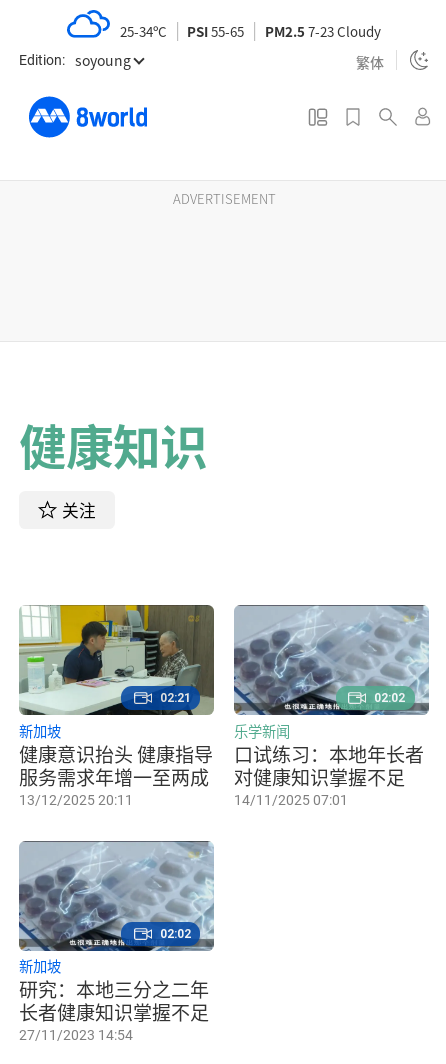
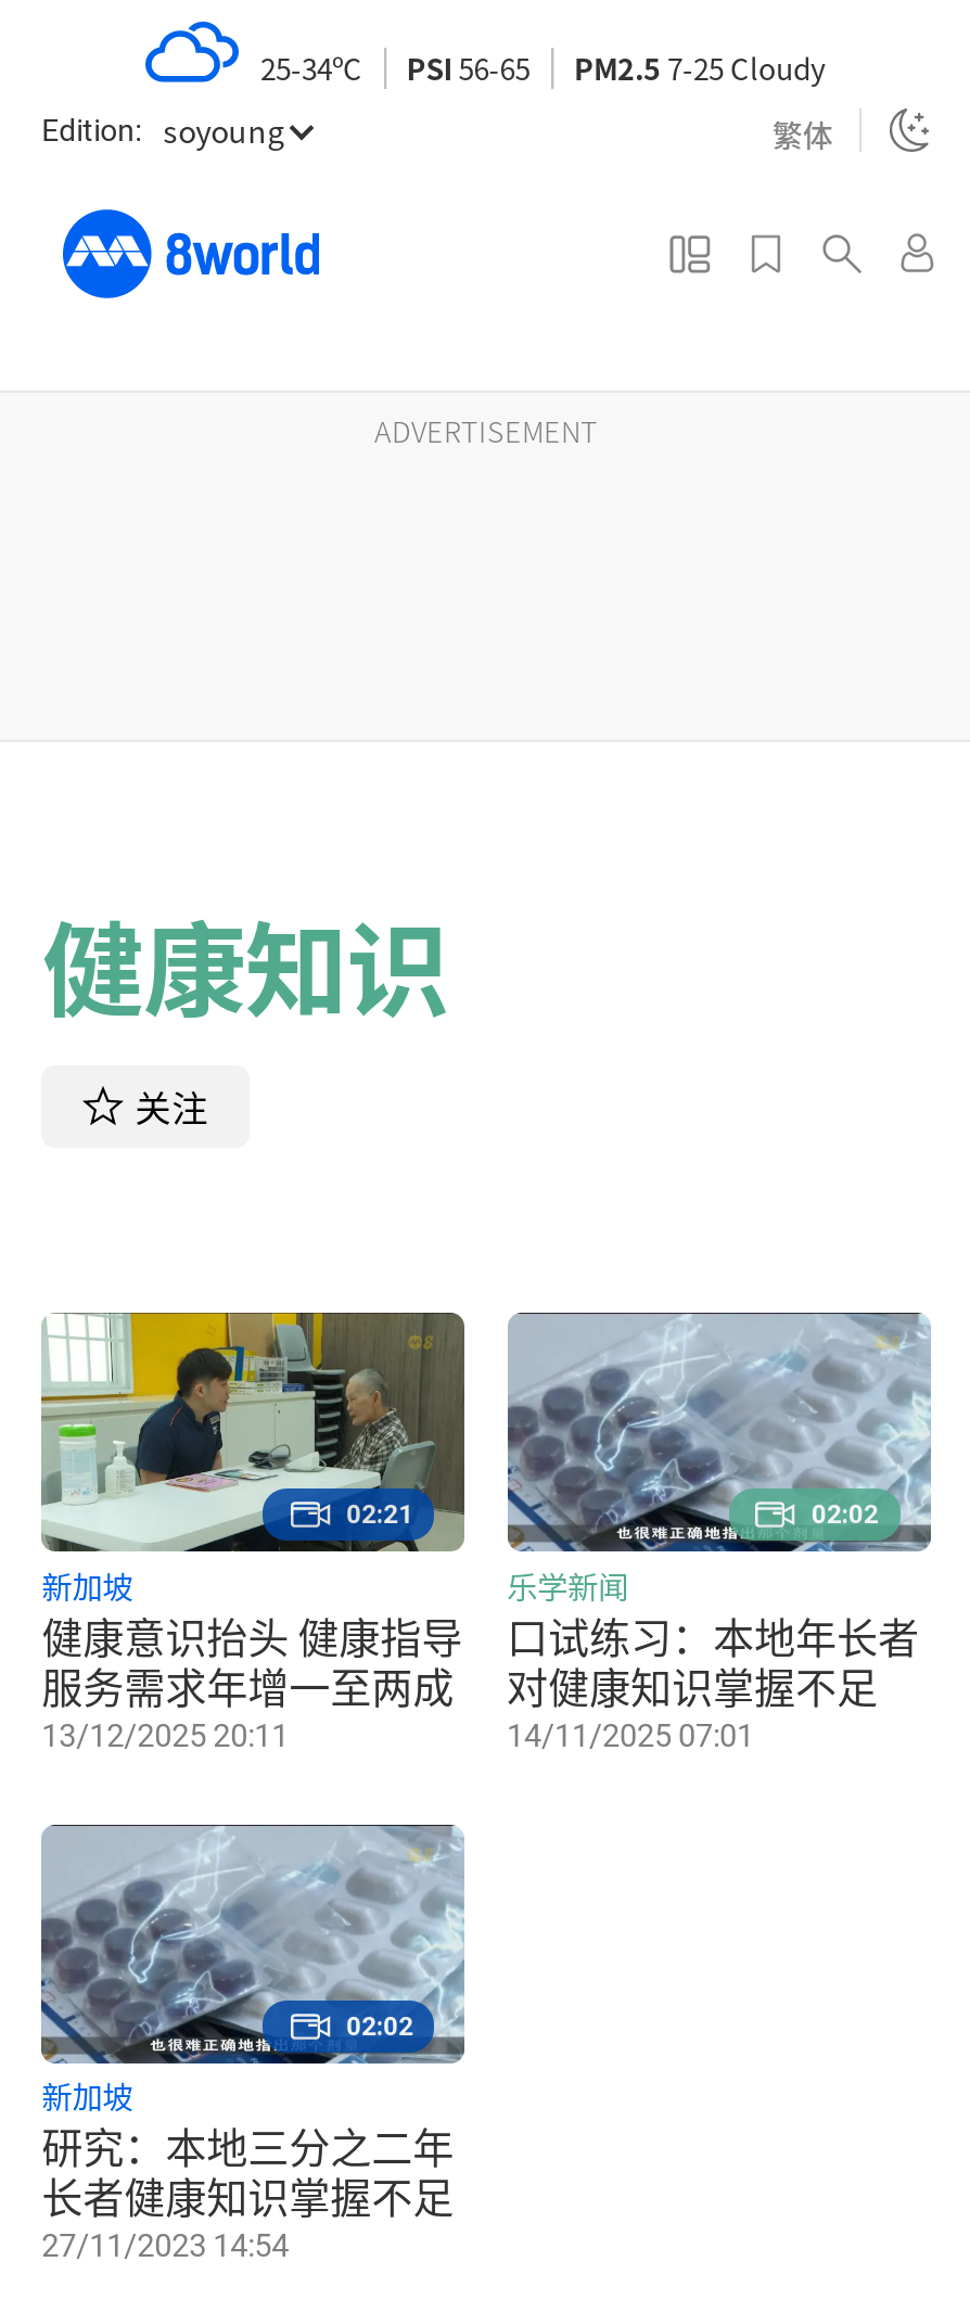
- PSI 55-65
+ PSI 56-65

- PM2.5 7-23 Cloudy
+ PM2.5 7-25 Cloudy
